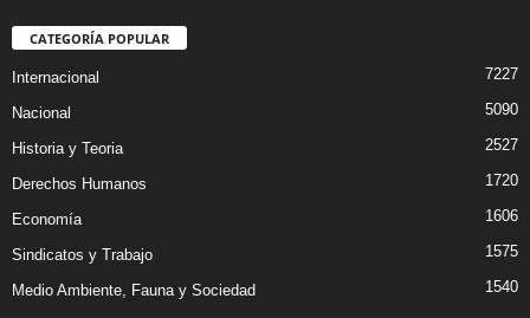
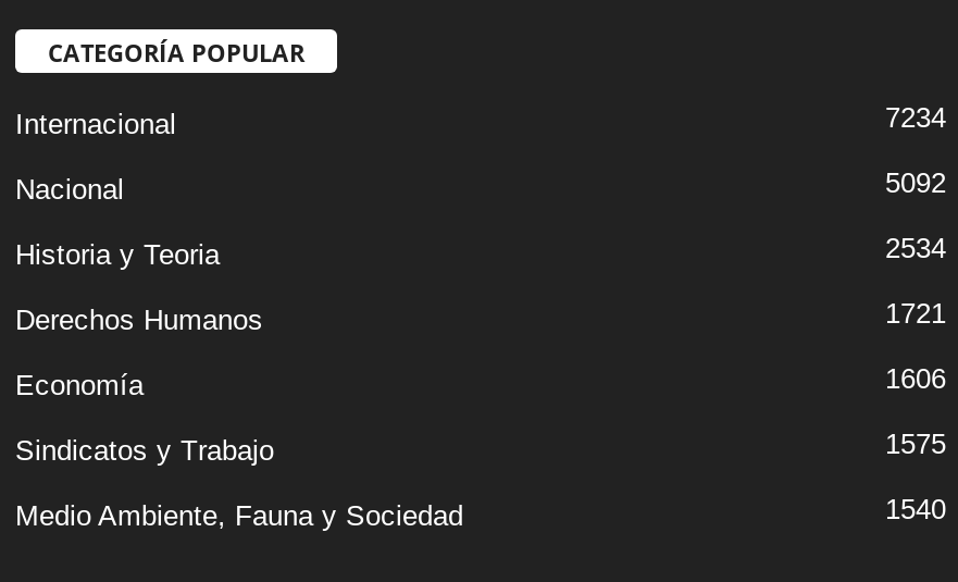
- 7227
+ 7234

- 5090
+ 5092

- 2527
+ 2534

- 1720
+ 1721
